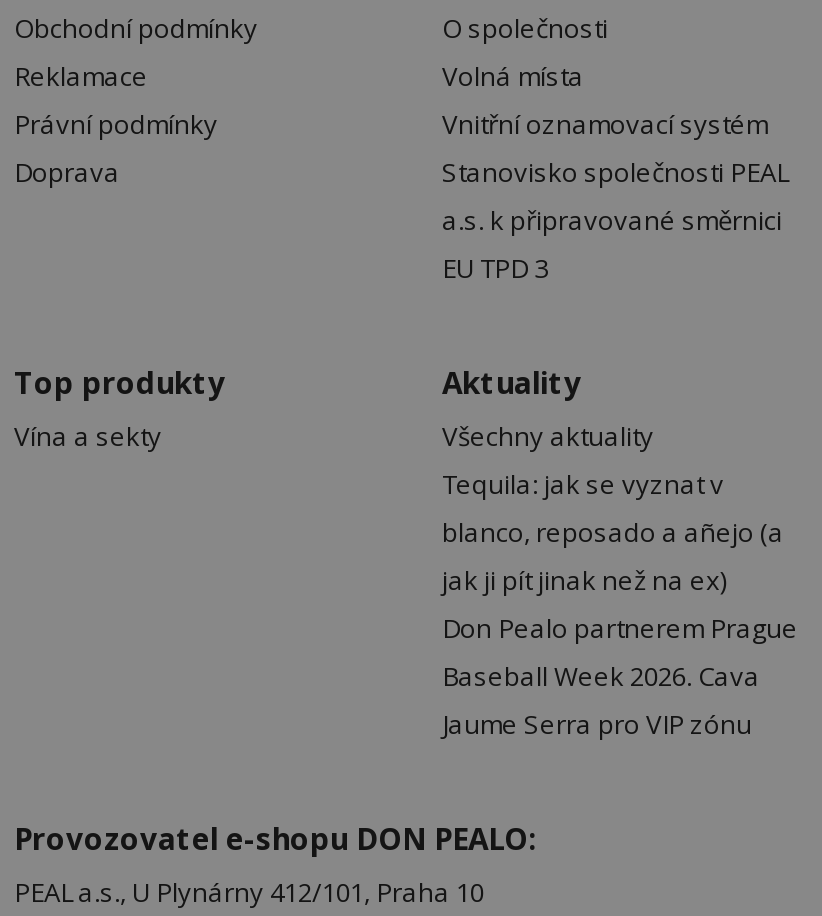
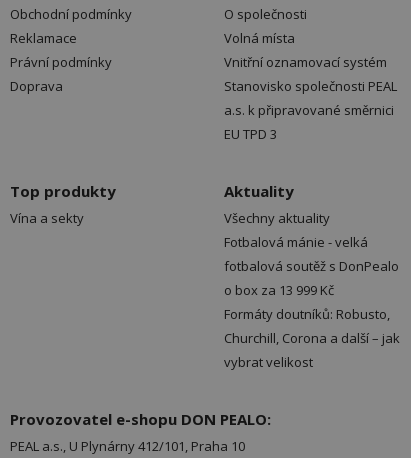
- Tequila: jak se vyznat v
- blanco, reposado a añejo (a
- jak ji pít jinak než na ex)
- Don Pealo partnerem Prague
- Baseball Week 2026. Cava
- Jaume Serra pro VIP zónu
+ Fotbalová mánie - velká
+ fotbalová soutěž s DonPealo
+ o box za 13 999 Kč
+ Formáty doutníků: Robusto,
+ Churchill, Corona a další – jak
+ vybrat velikost
